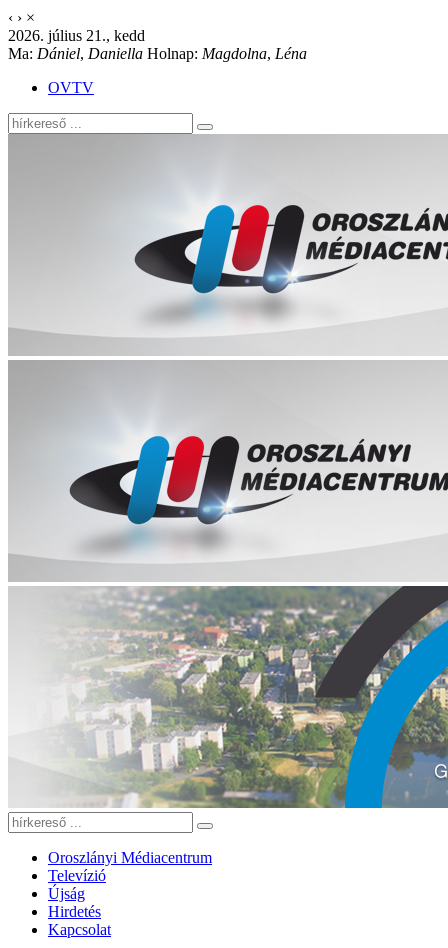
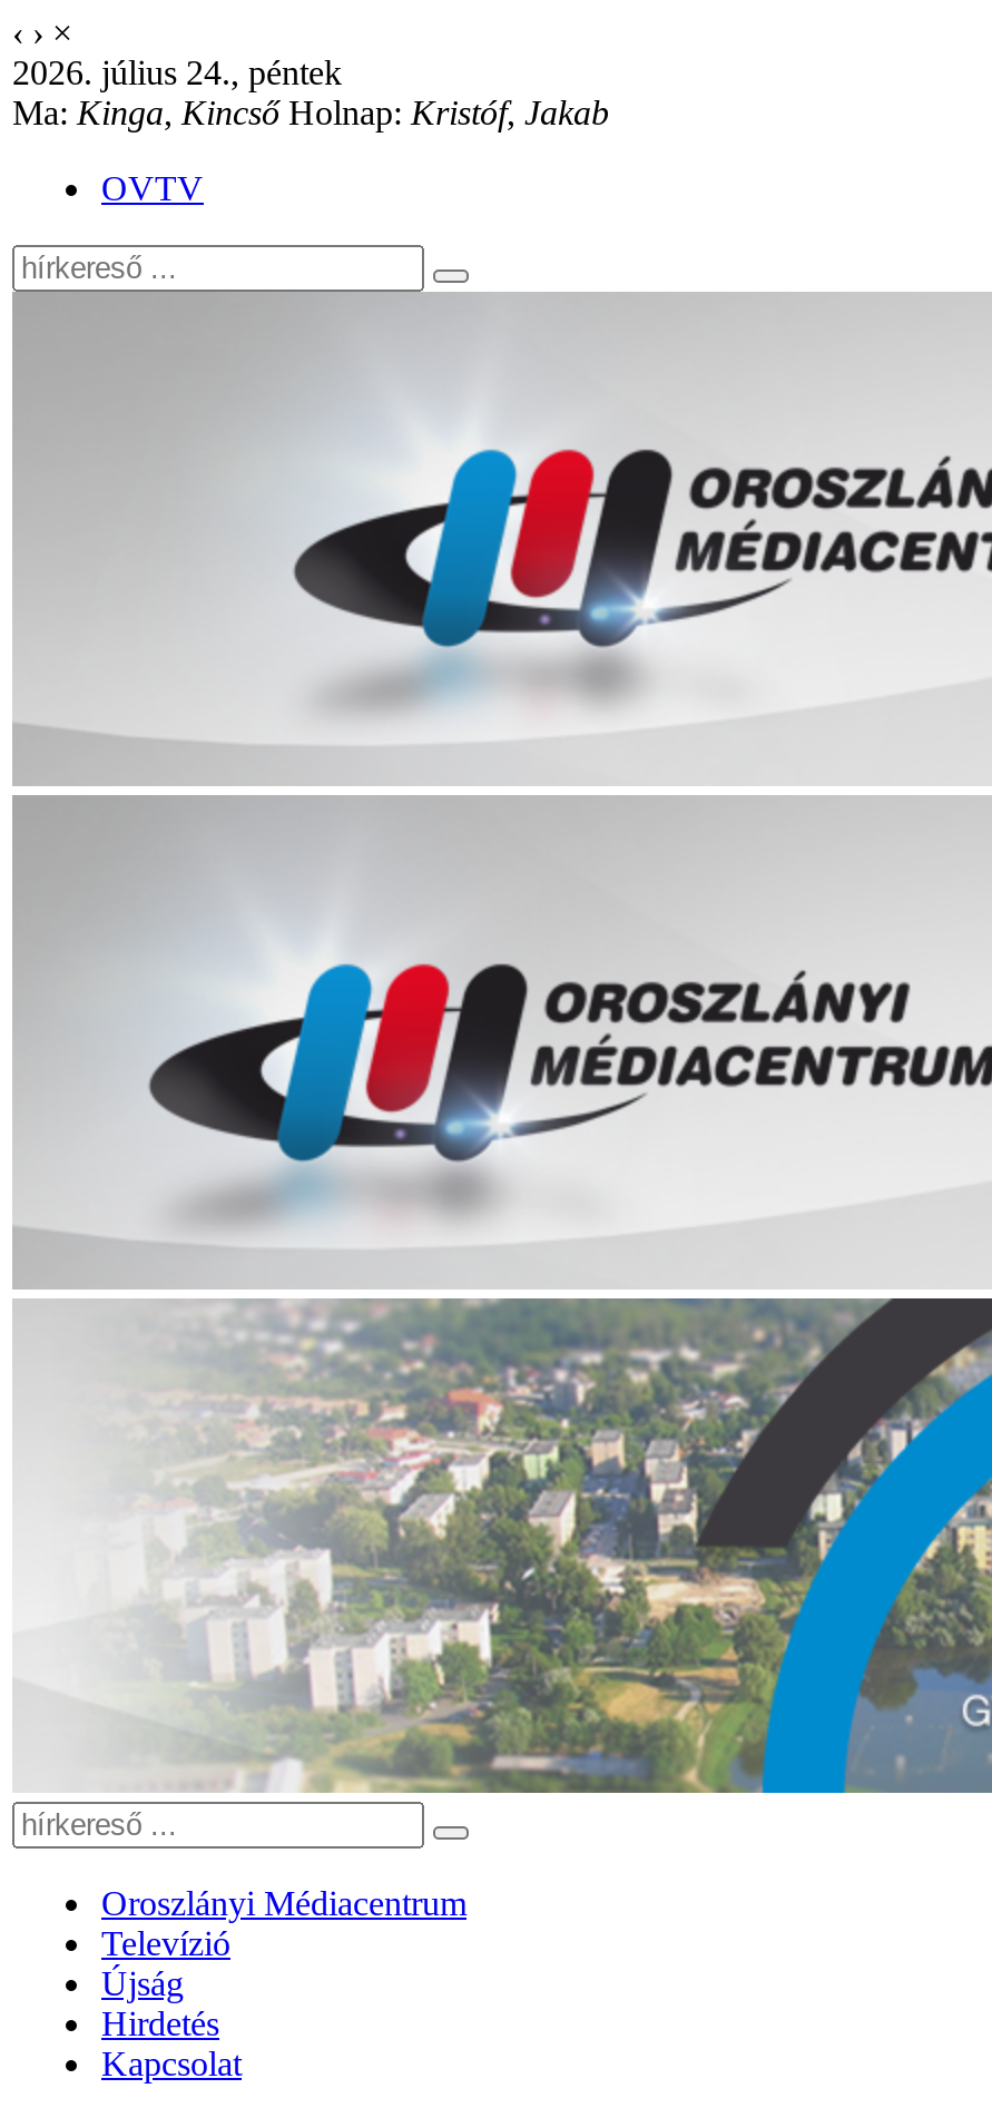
- 2026. július 21., kedd
+ 2026. július 24., péntek

- Ma: Dániel, Daniella Holnap: Magdolna, Léna
+ Ma: Kinga, Kincső Holnap: Kristóf, Jakab
